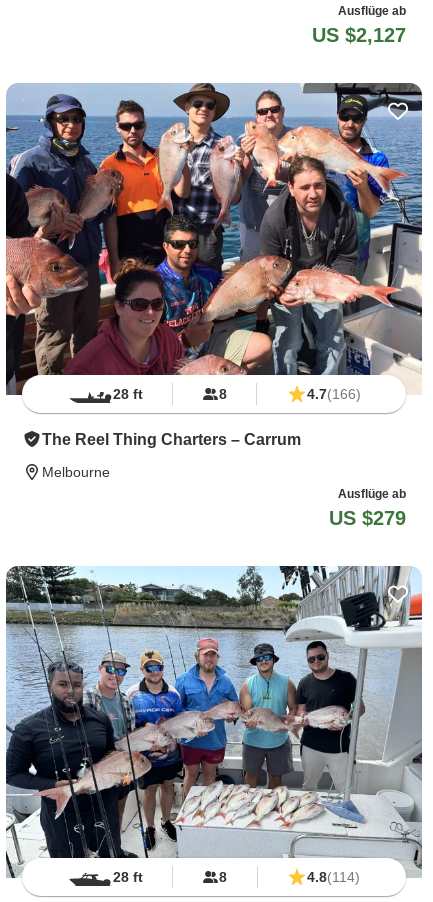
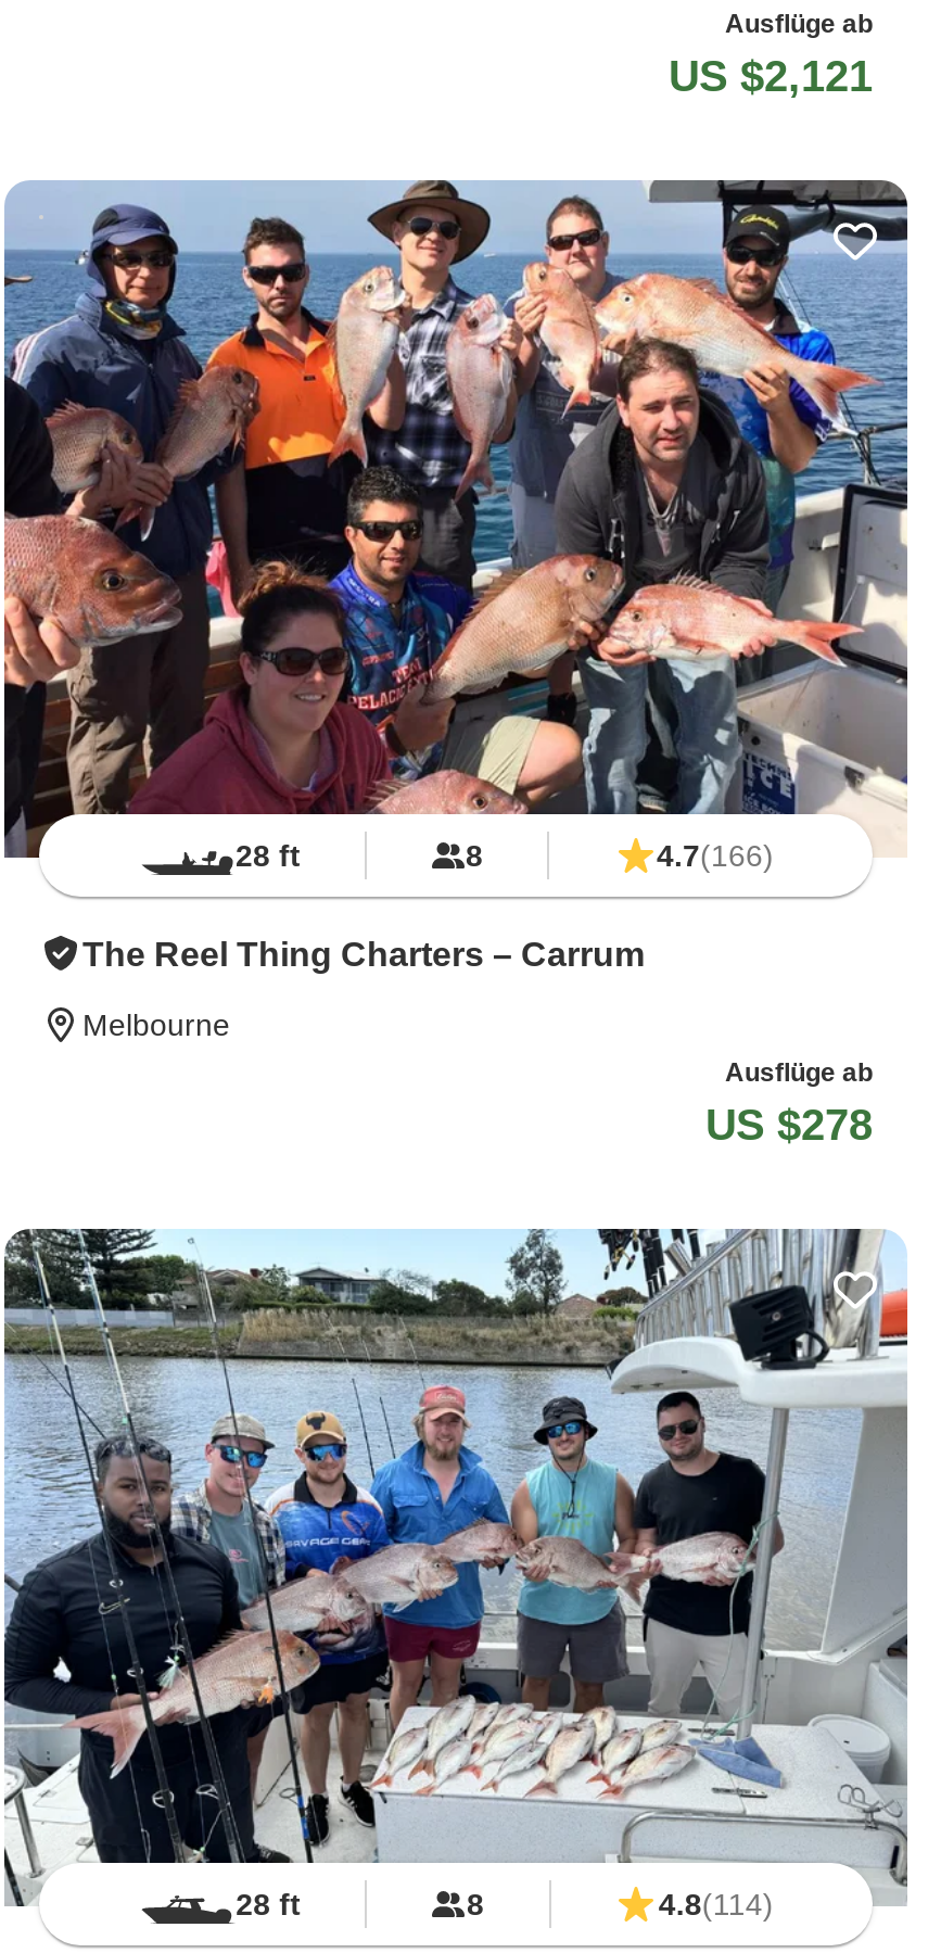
- US $2,127
+ US $2,121

- US $279
+ US $278
